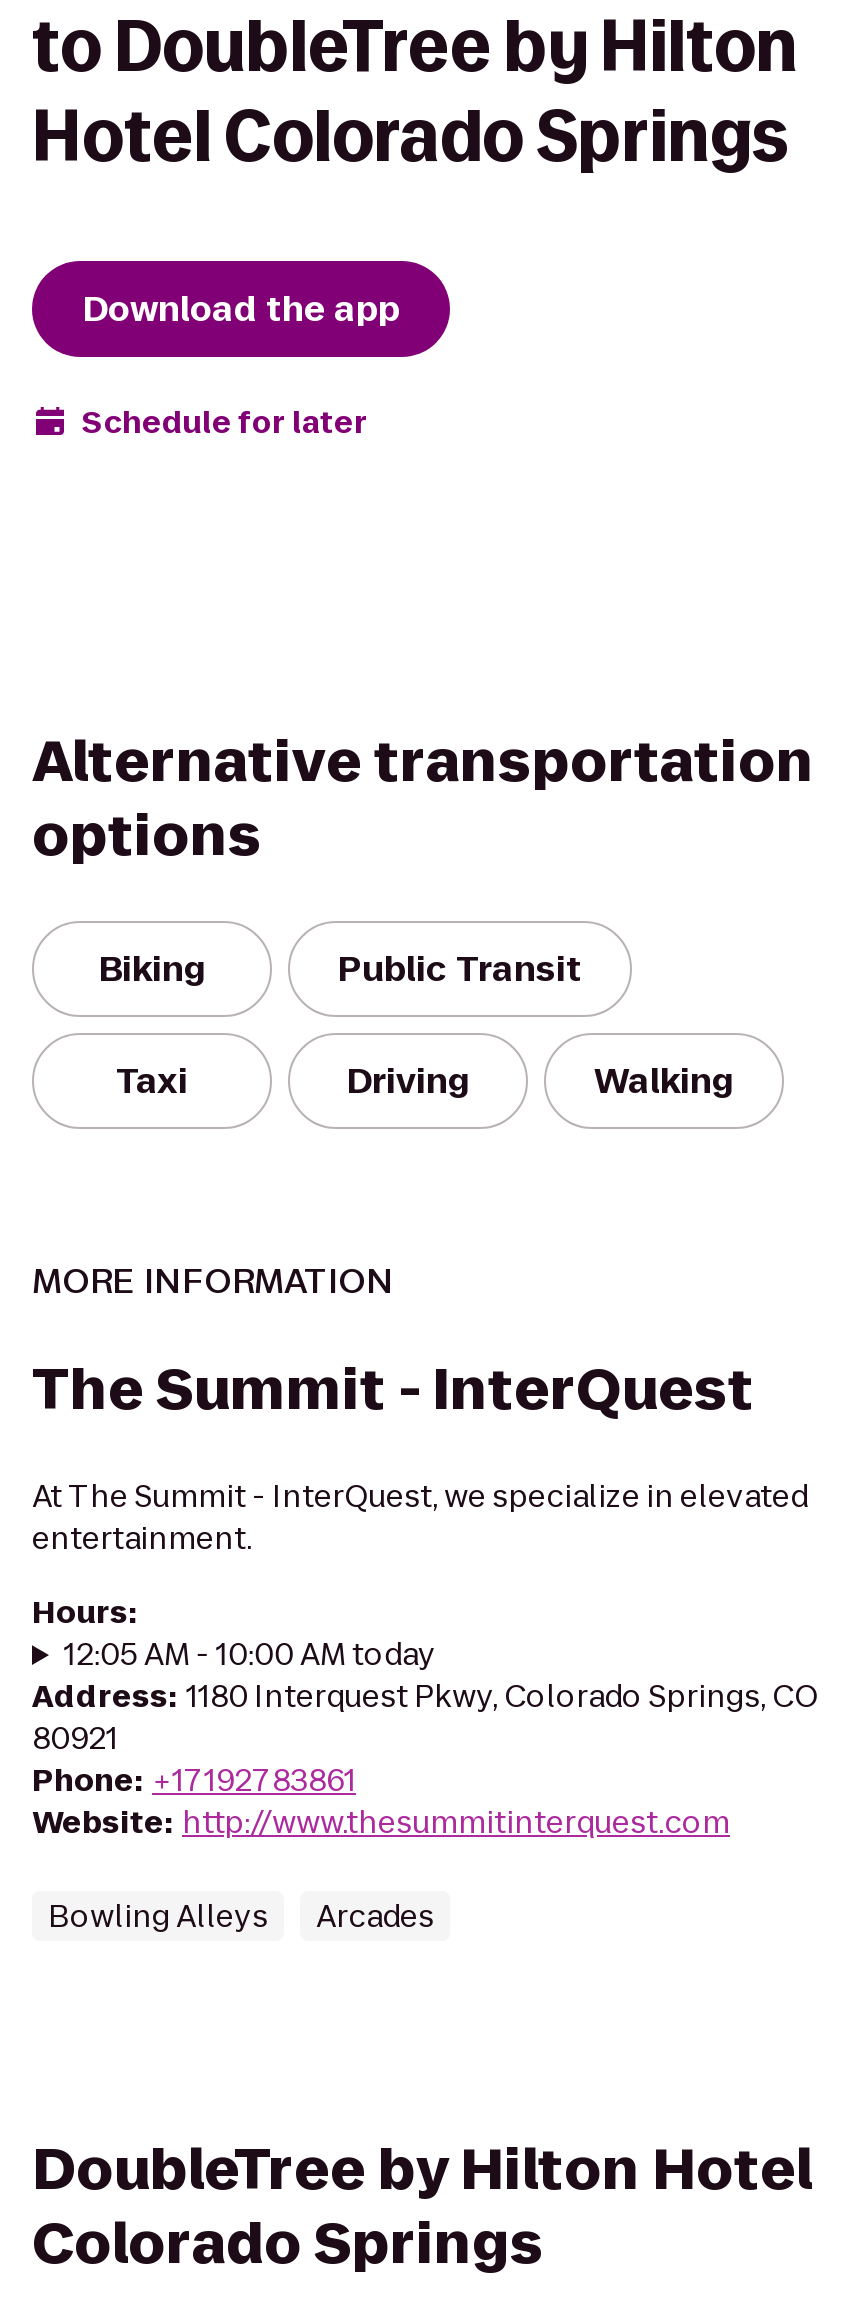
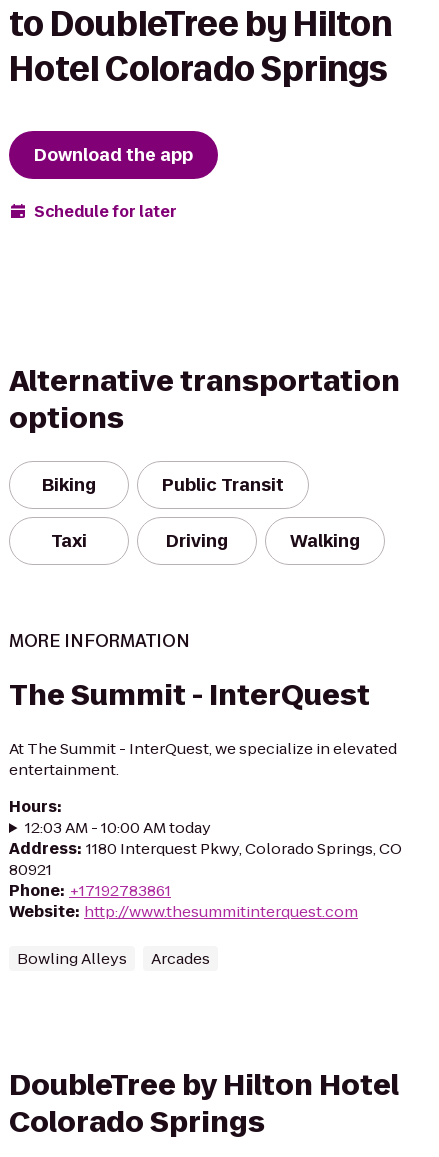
- 12:05 AM - 10:00 AM today
+ 12:03 AM - 10:00 AM today
